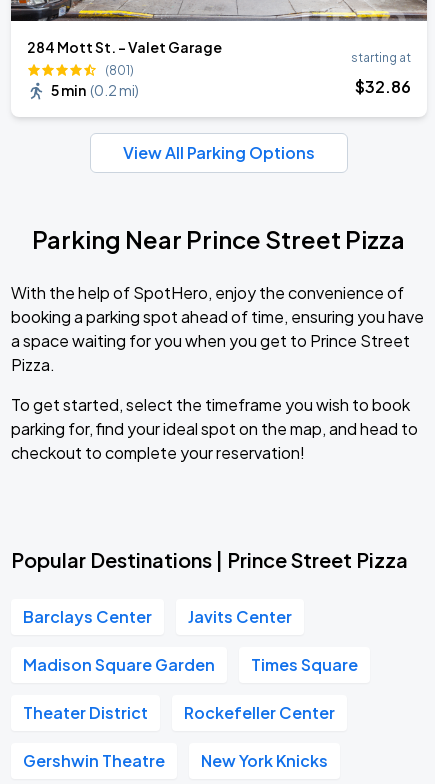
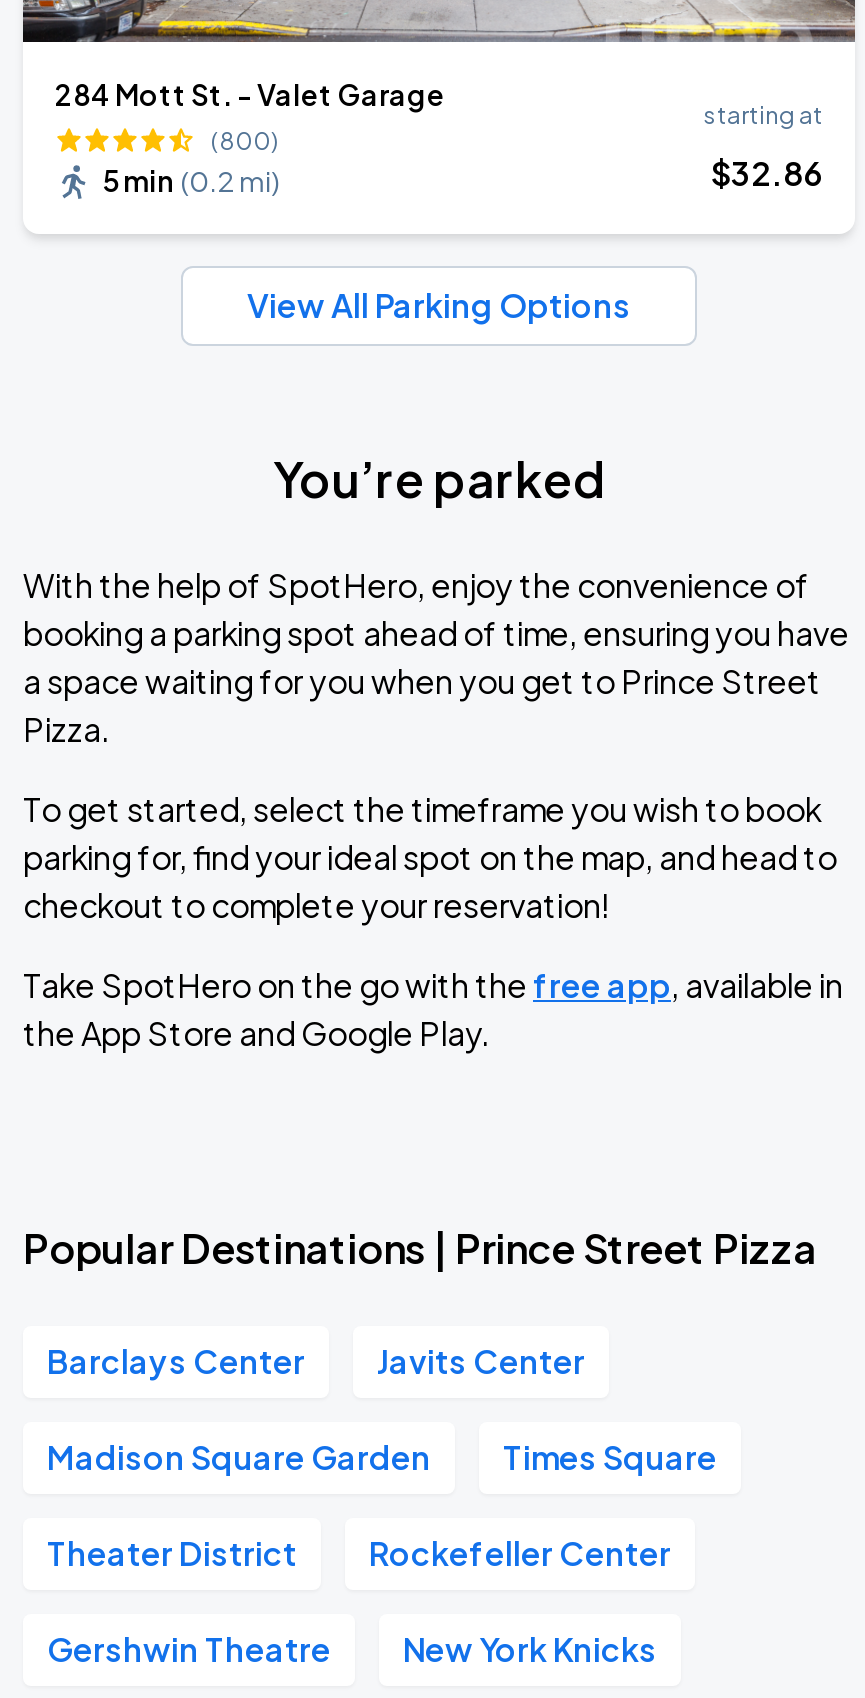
- (801)
+ (800)

- Parking Near Prince Street Pizza
+ You’re parked

+ Take SpotHero on the go with the free app, available in
+ the App Store and Google Play.
